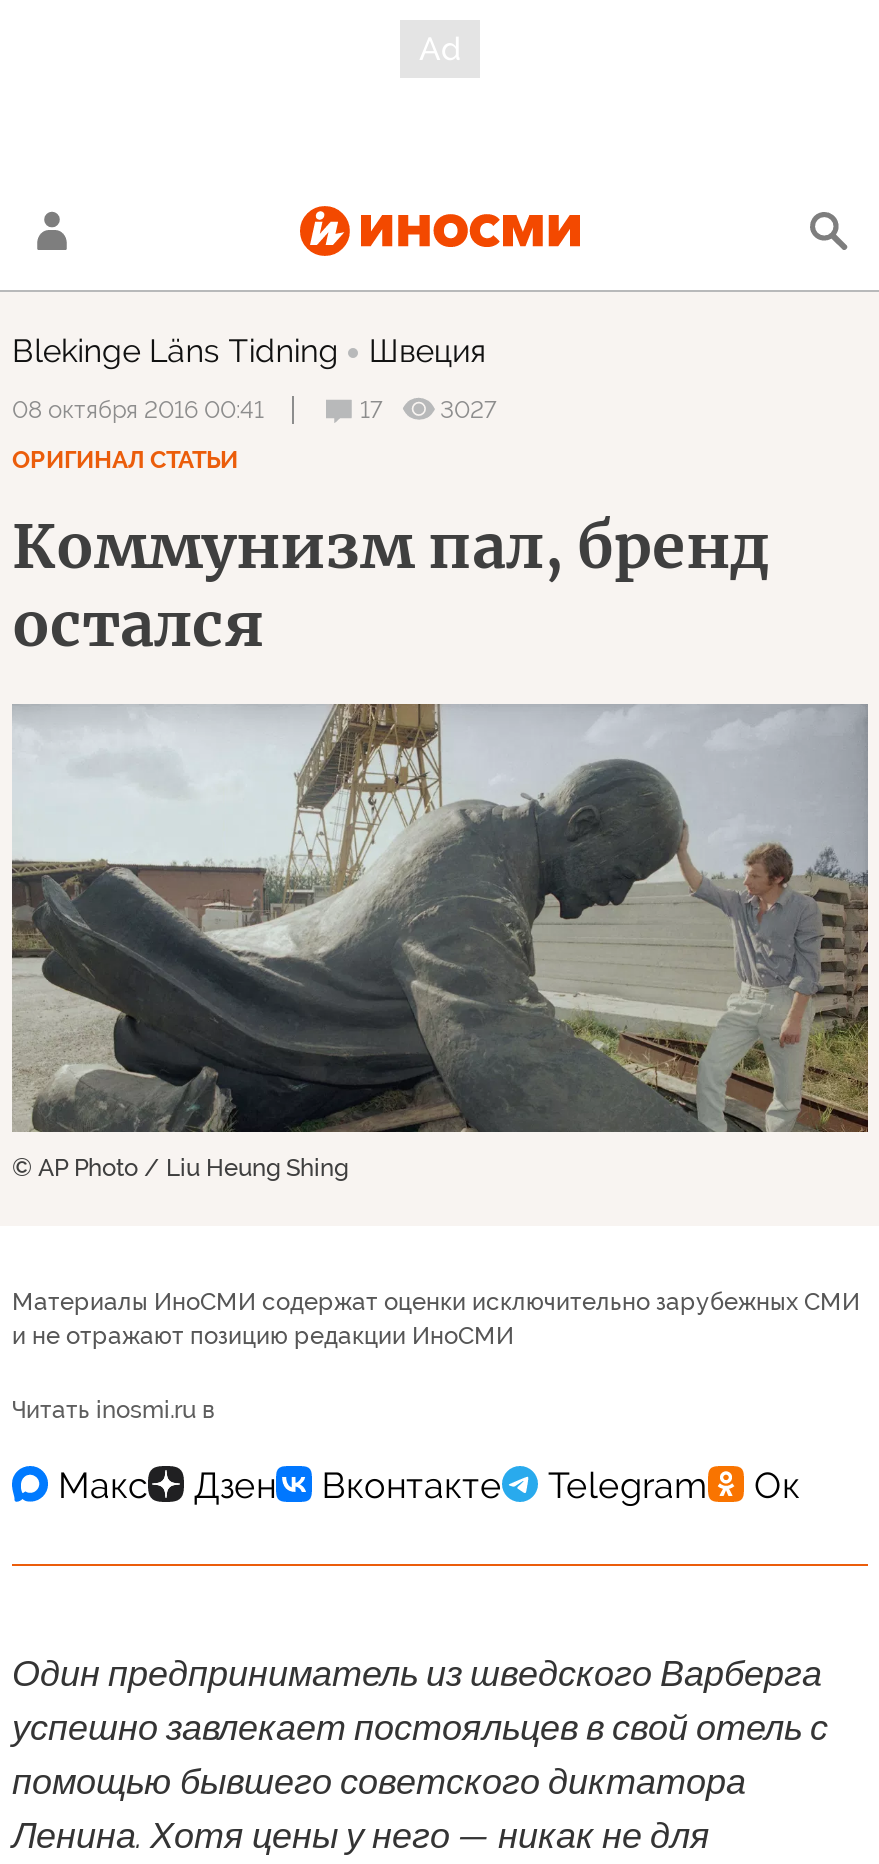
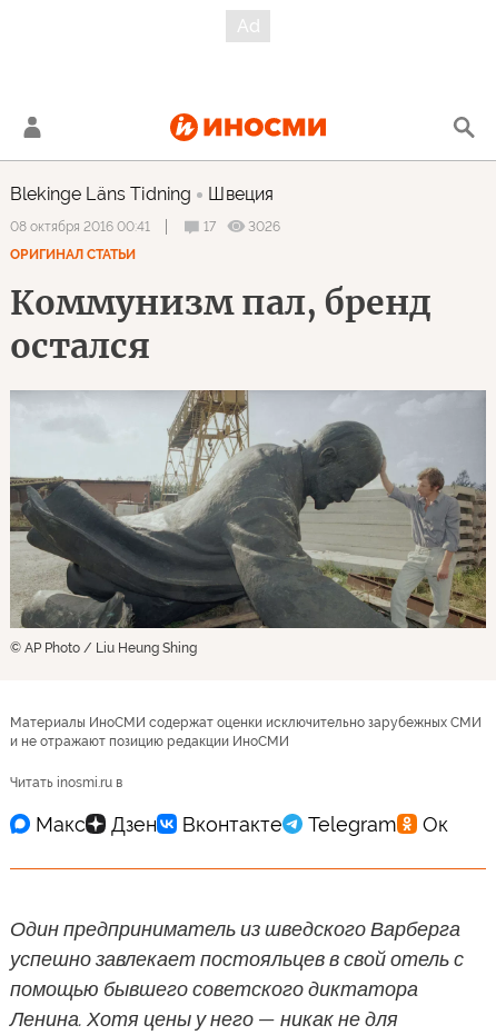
- 3027
+ 3026
